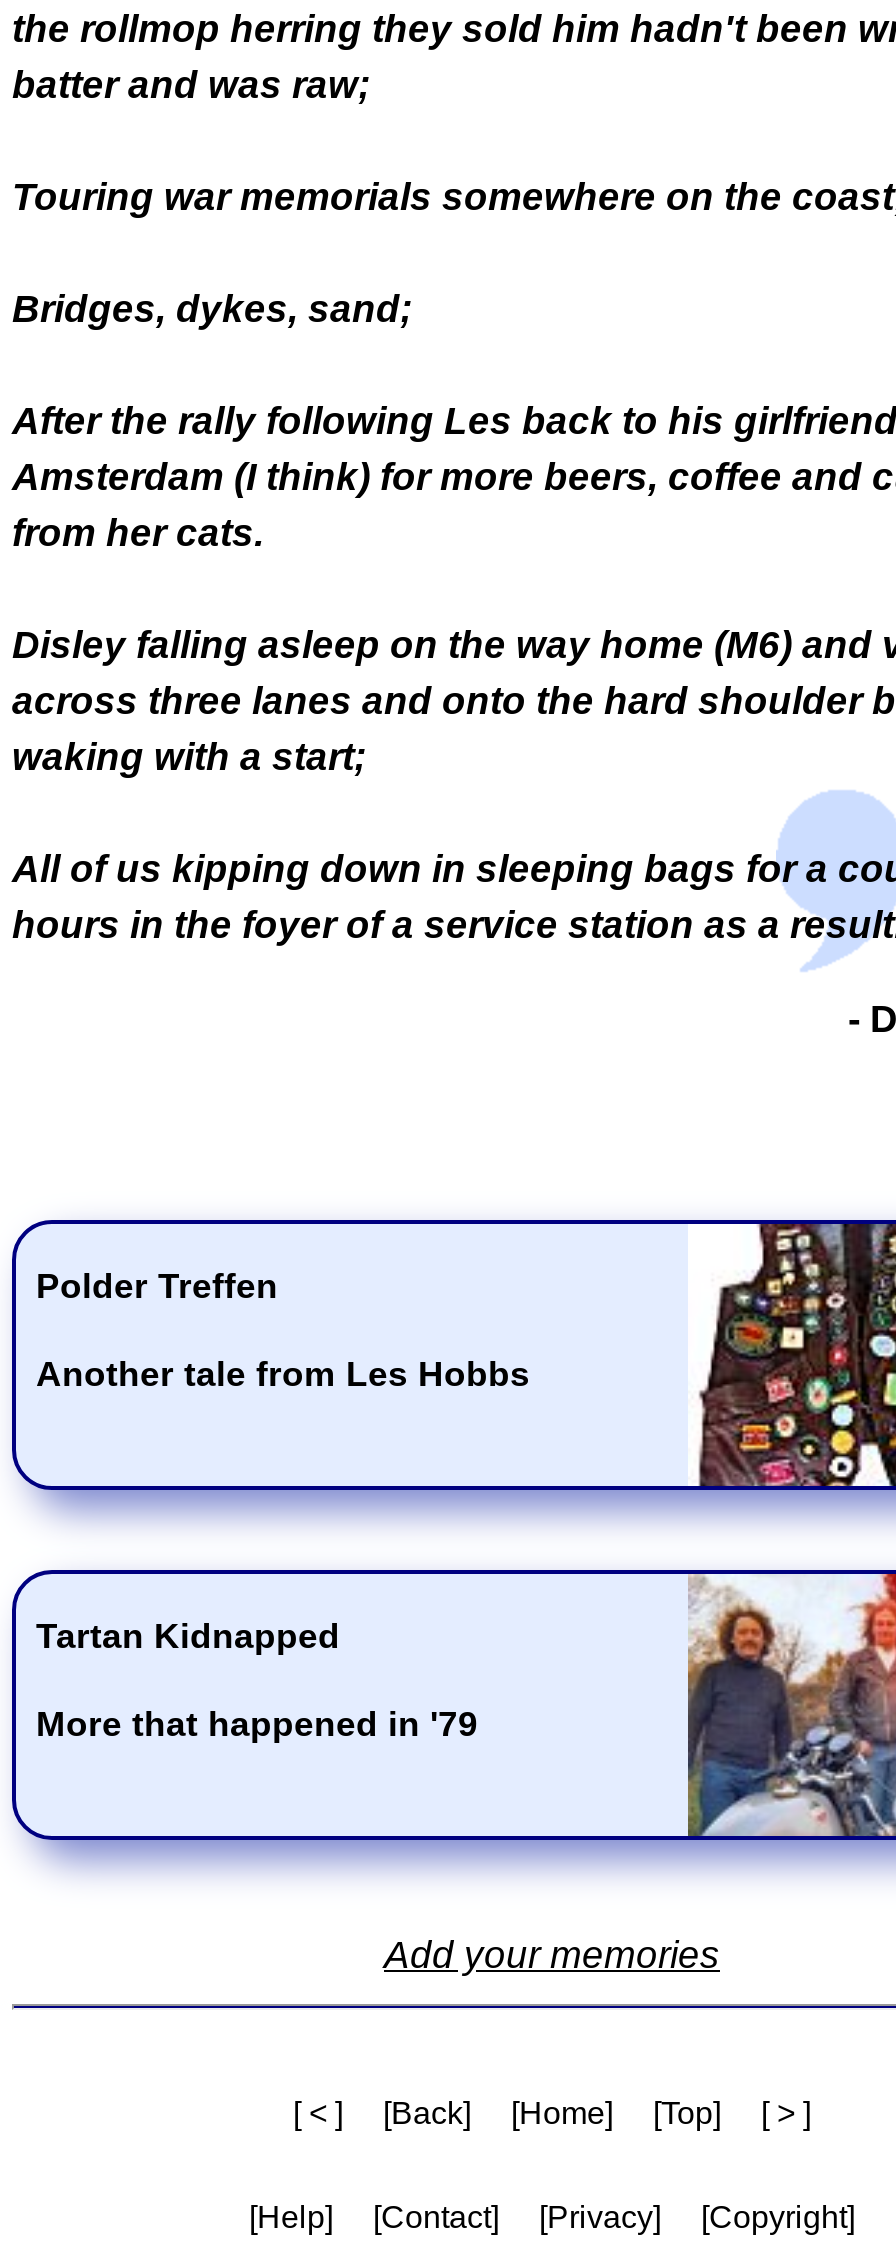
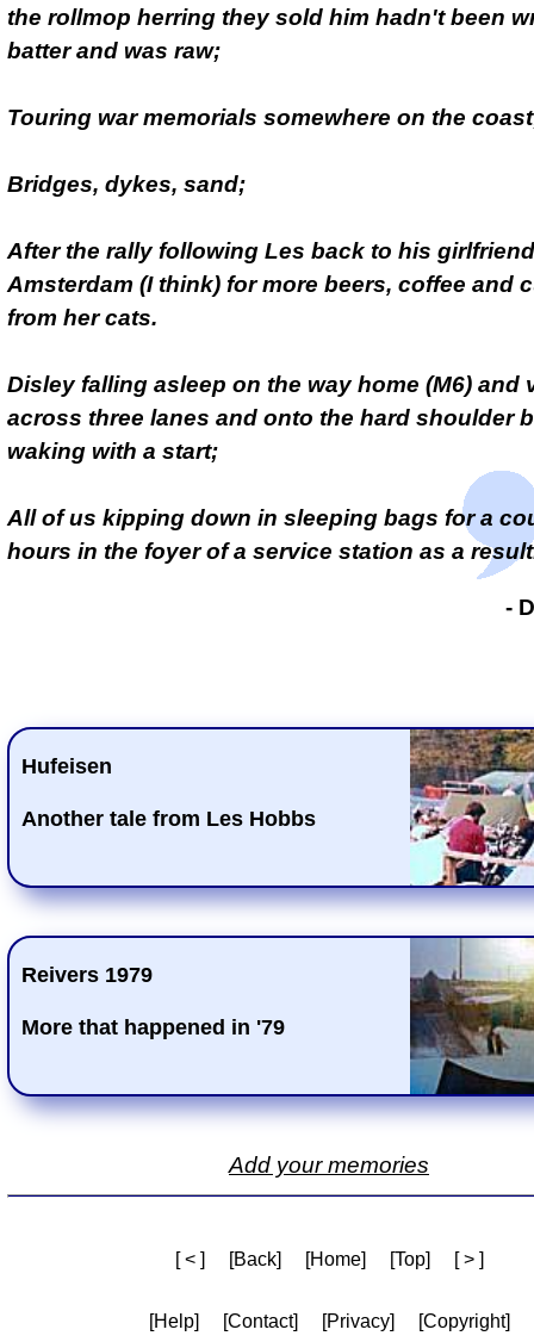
- [image]
+ [image]

- Polder Treffen
+ Hufeisen

- [image]
+ [image]

- Tartan Kidnapped
+ Reivers 1979
